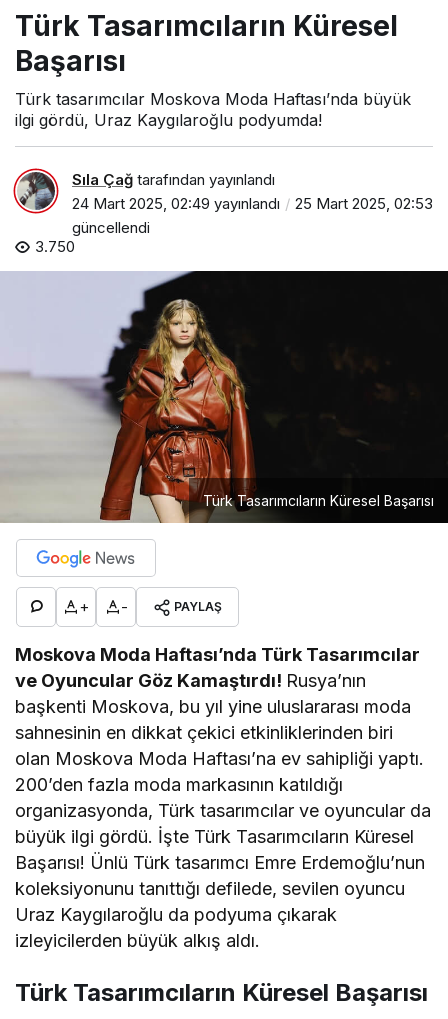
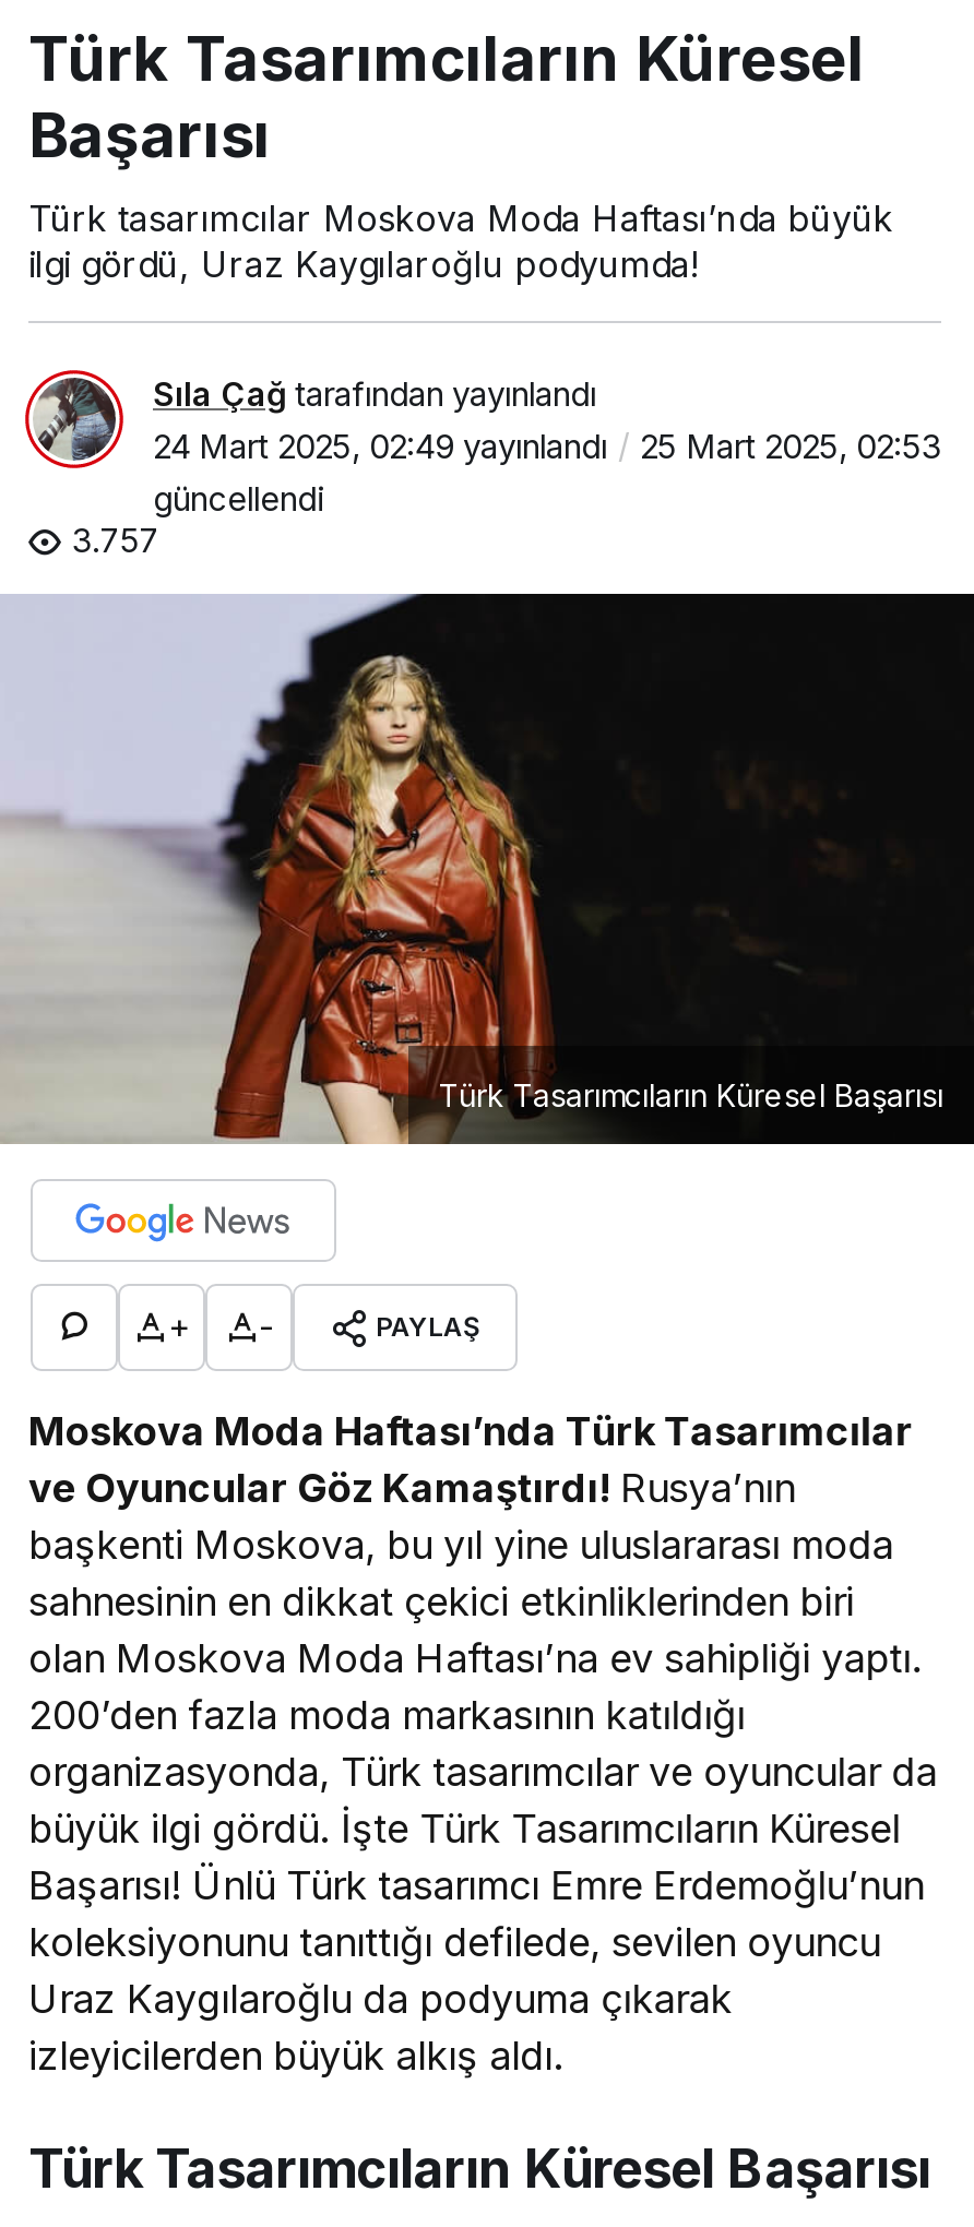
- 3.750
+ 3.757
